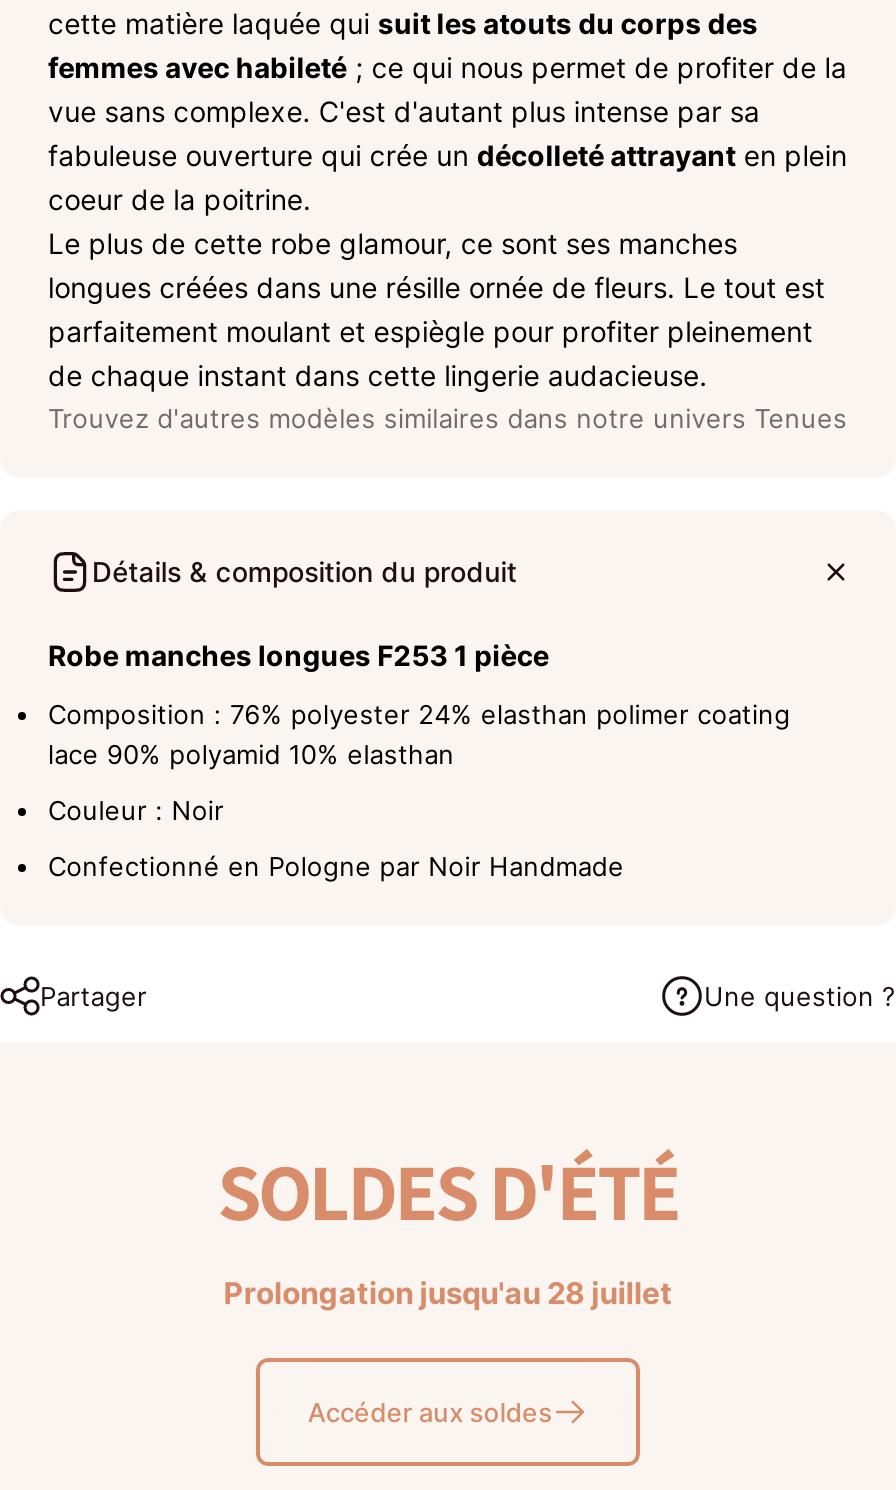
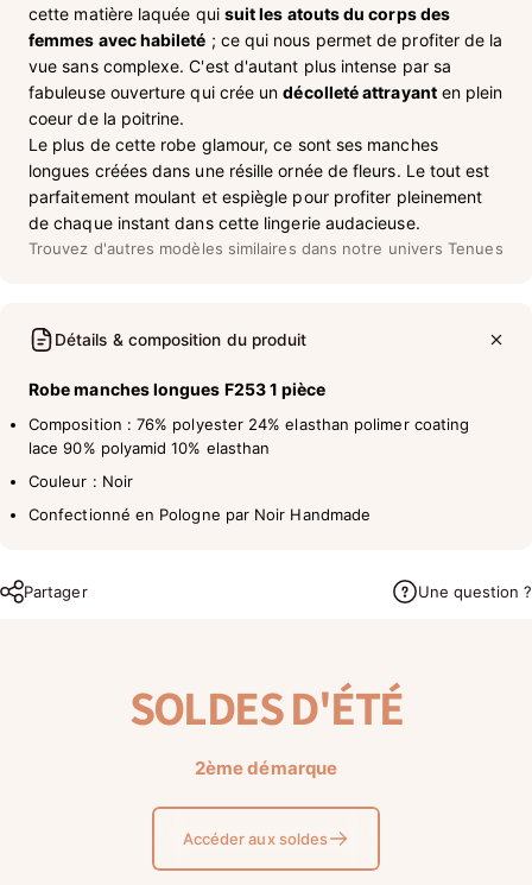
- Prolongation jusqu'au 28 juillet
+ 2ème démarque
